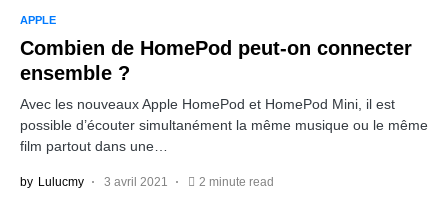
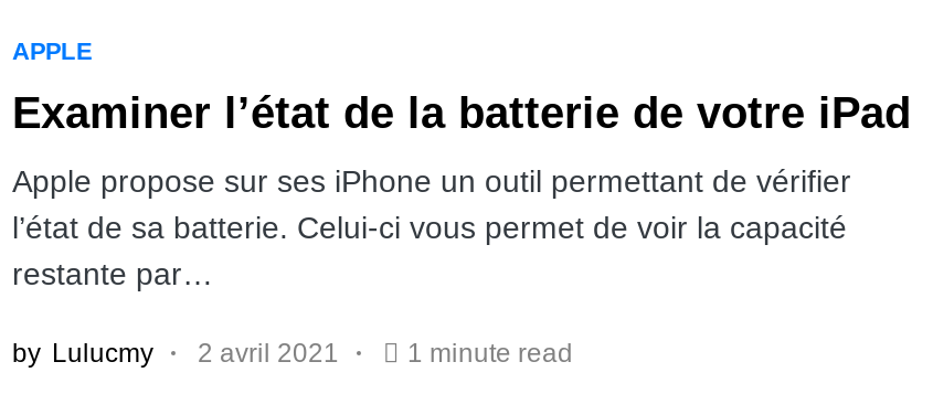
- Combien de HomePod peut-on connecter
- ensemble ?
+ Examiner l’état de la batterie de votre iPad

- Avec les nouveaux Apple HomePod et HomePod Mini, il est
- possible d’écouter simultanément la même musique ou le même
- film partout dans une…
+ Apple propose sur ses iPhone un outil permettant de vérifier
+ l’état de sa batterie. Celui-ci vous permet de voir la capacité
+ restante par…

- 3 avril 2021
- 2 minute read
+ 2 avril 2021
+ 1 minute read
